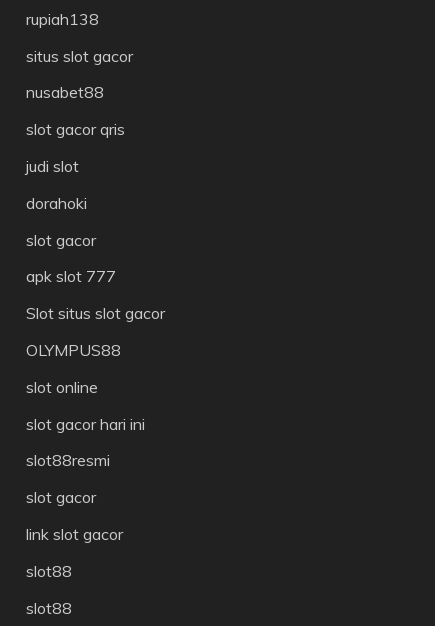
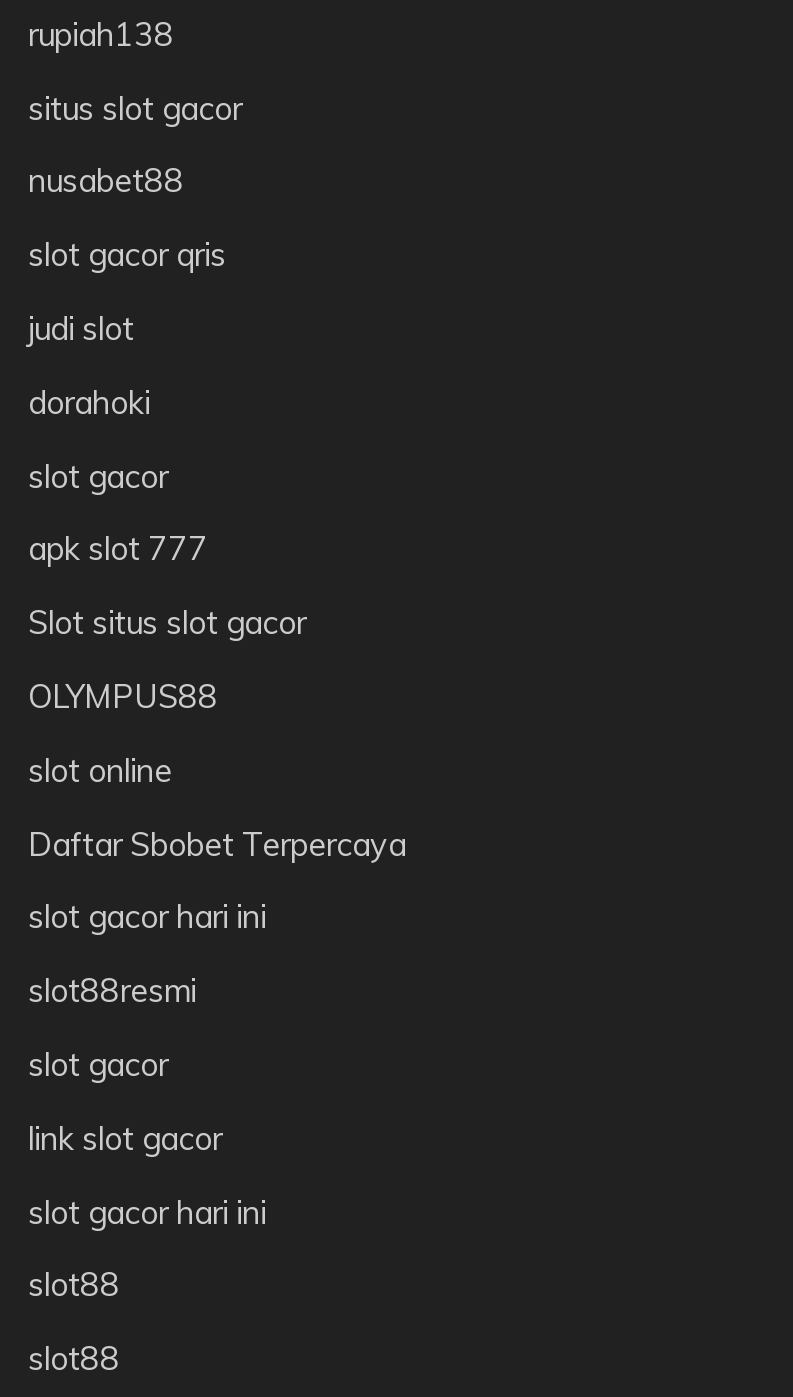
+ Daftar Sbobet Terpercaya

+ slot gacor hari ini
